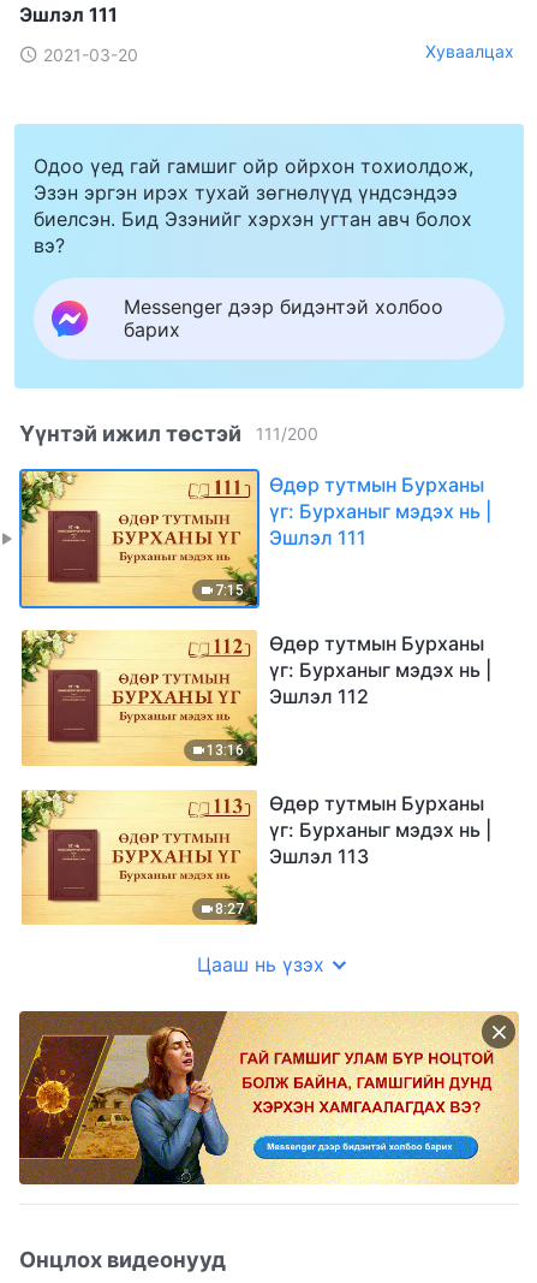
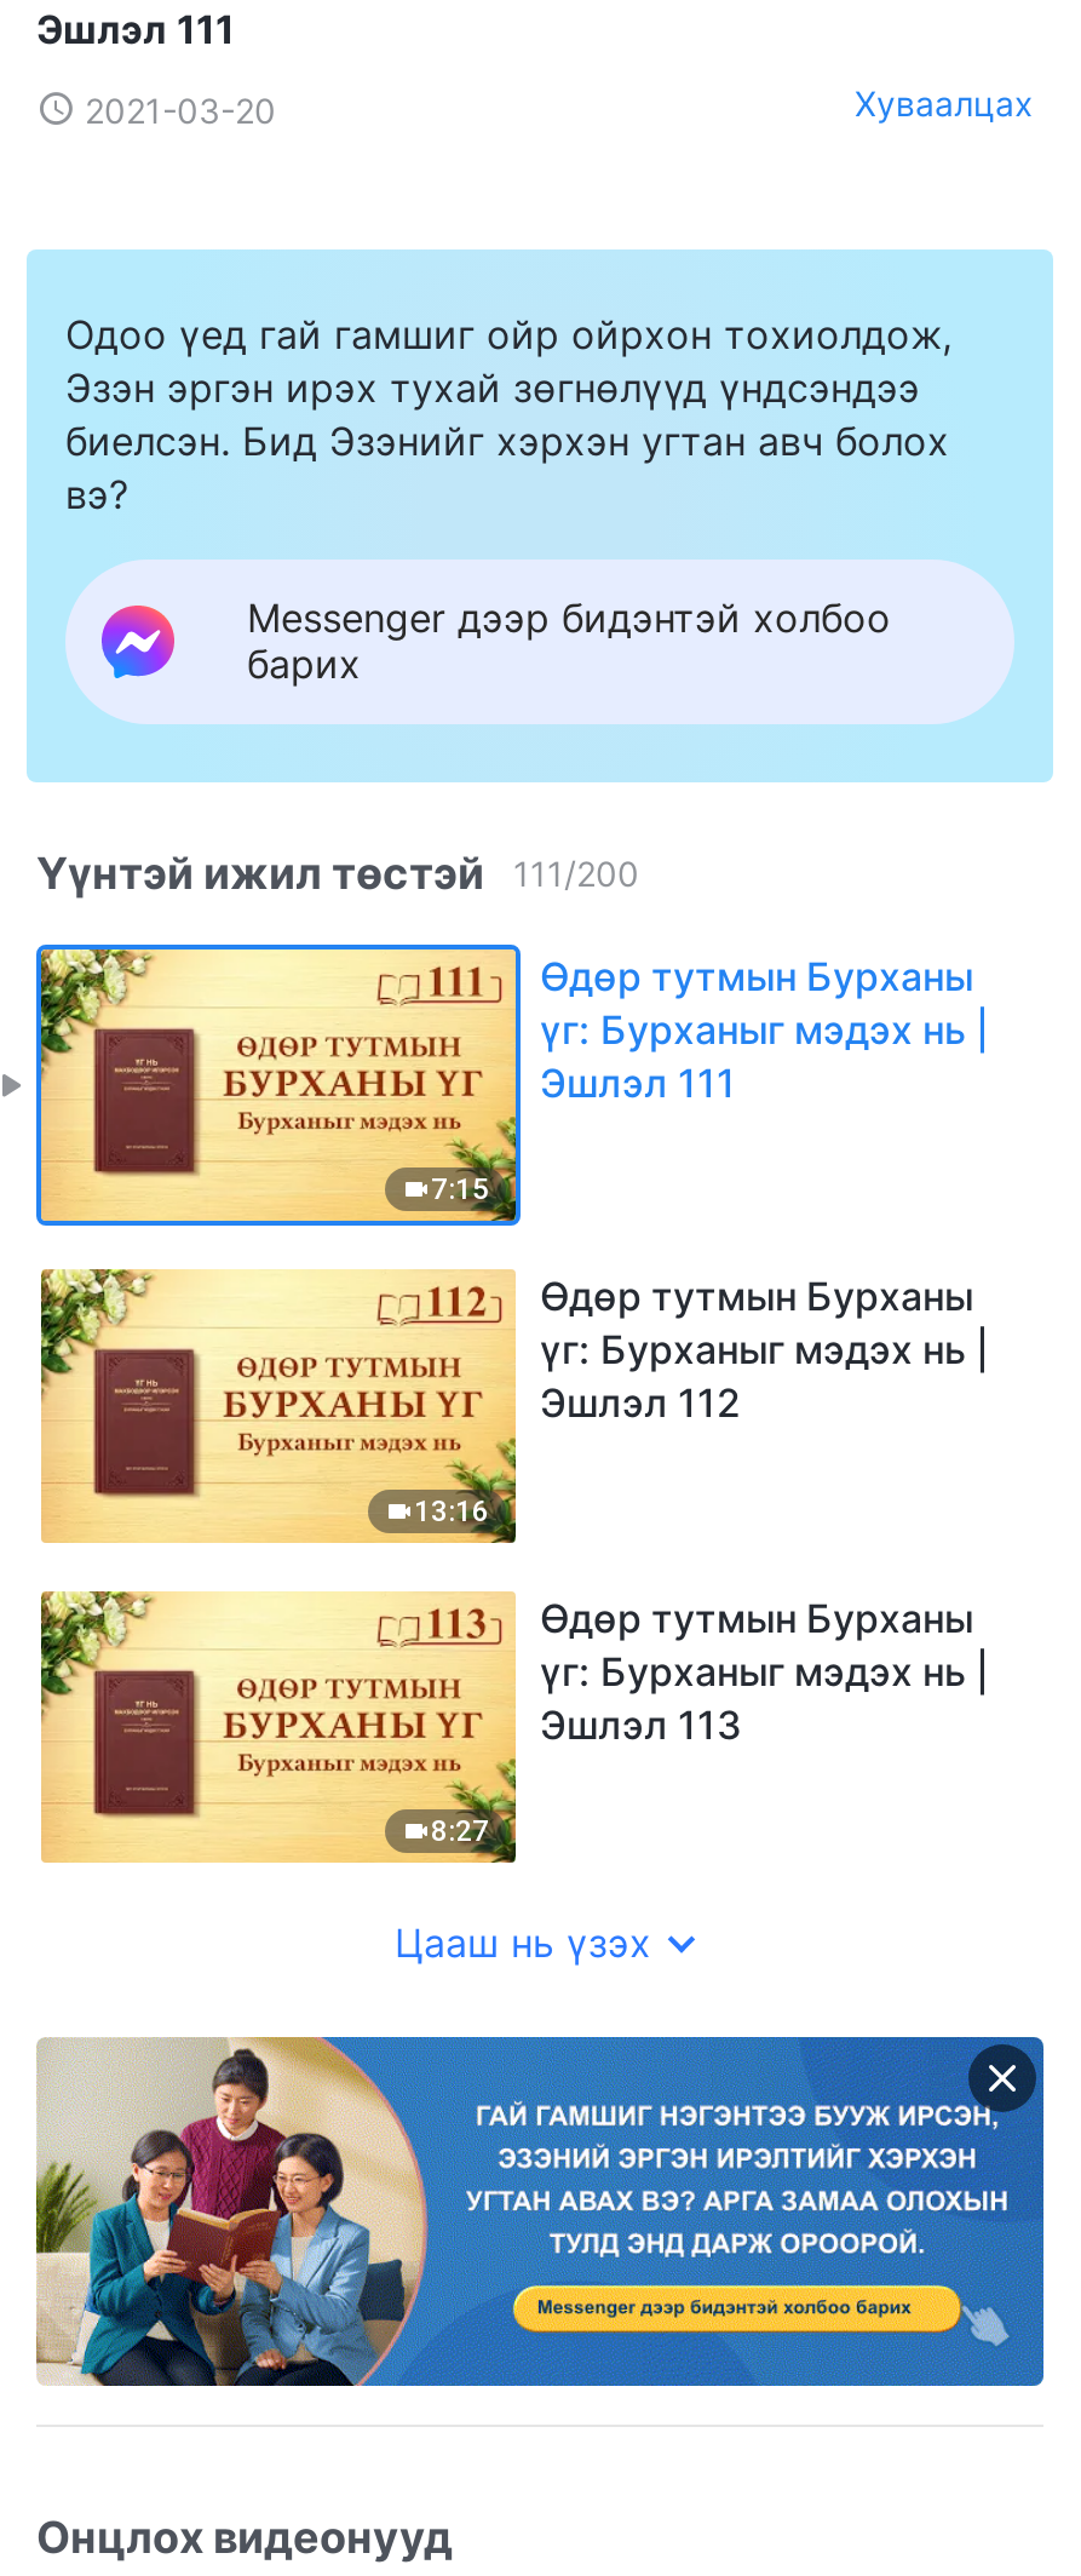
- [image]
+ [image]
